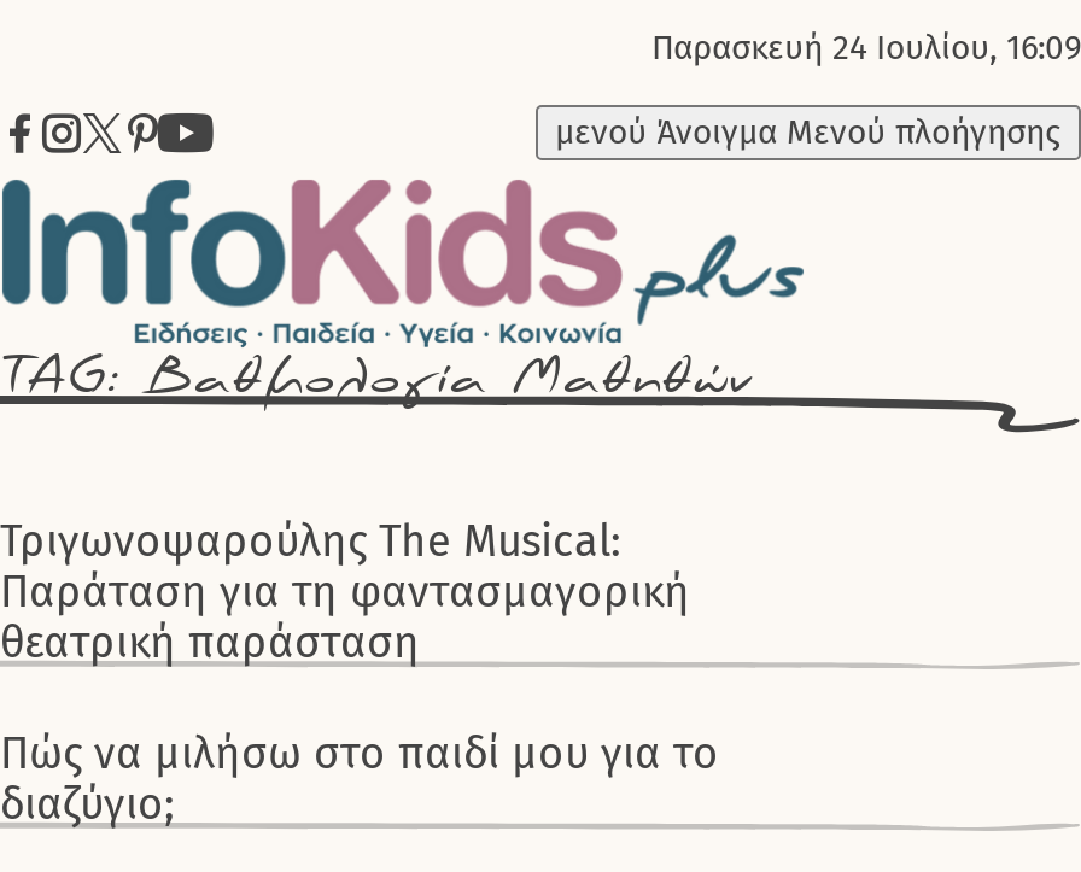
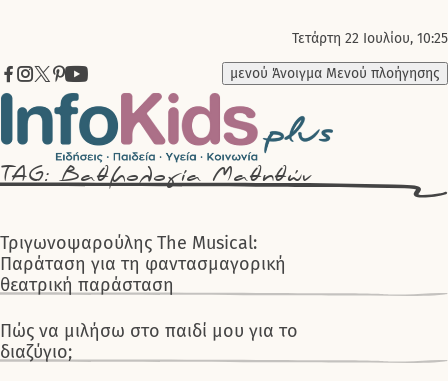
- Παρασκευή 24 Ιουλίου, 16:09
+ Τετάρτη 22 Ιουλίου, 10:25
